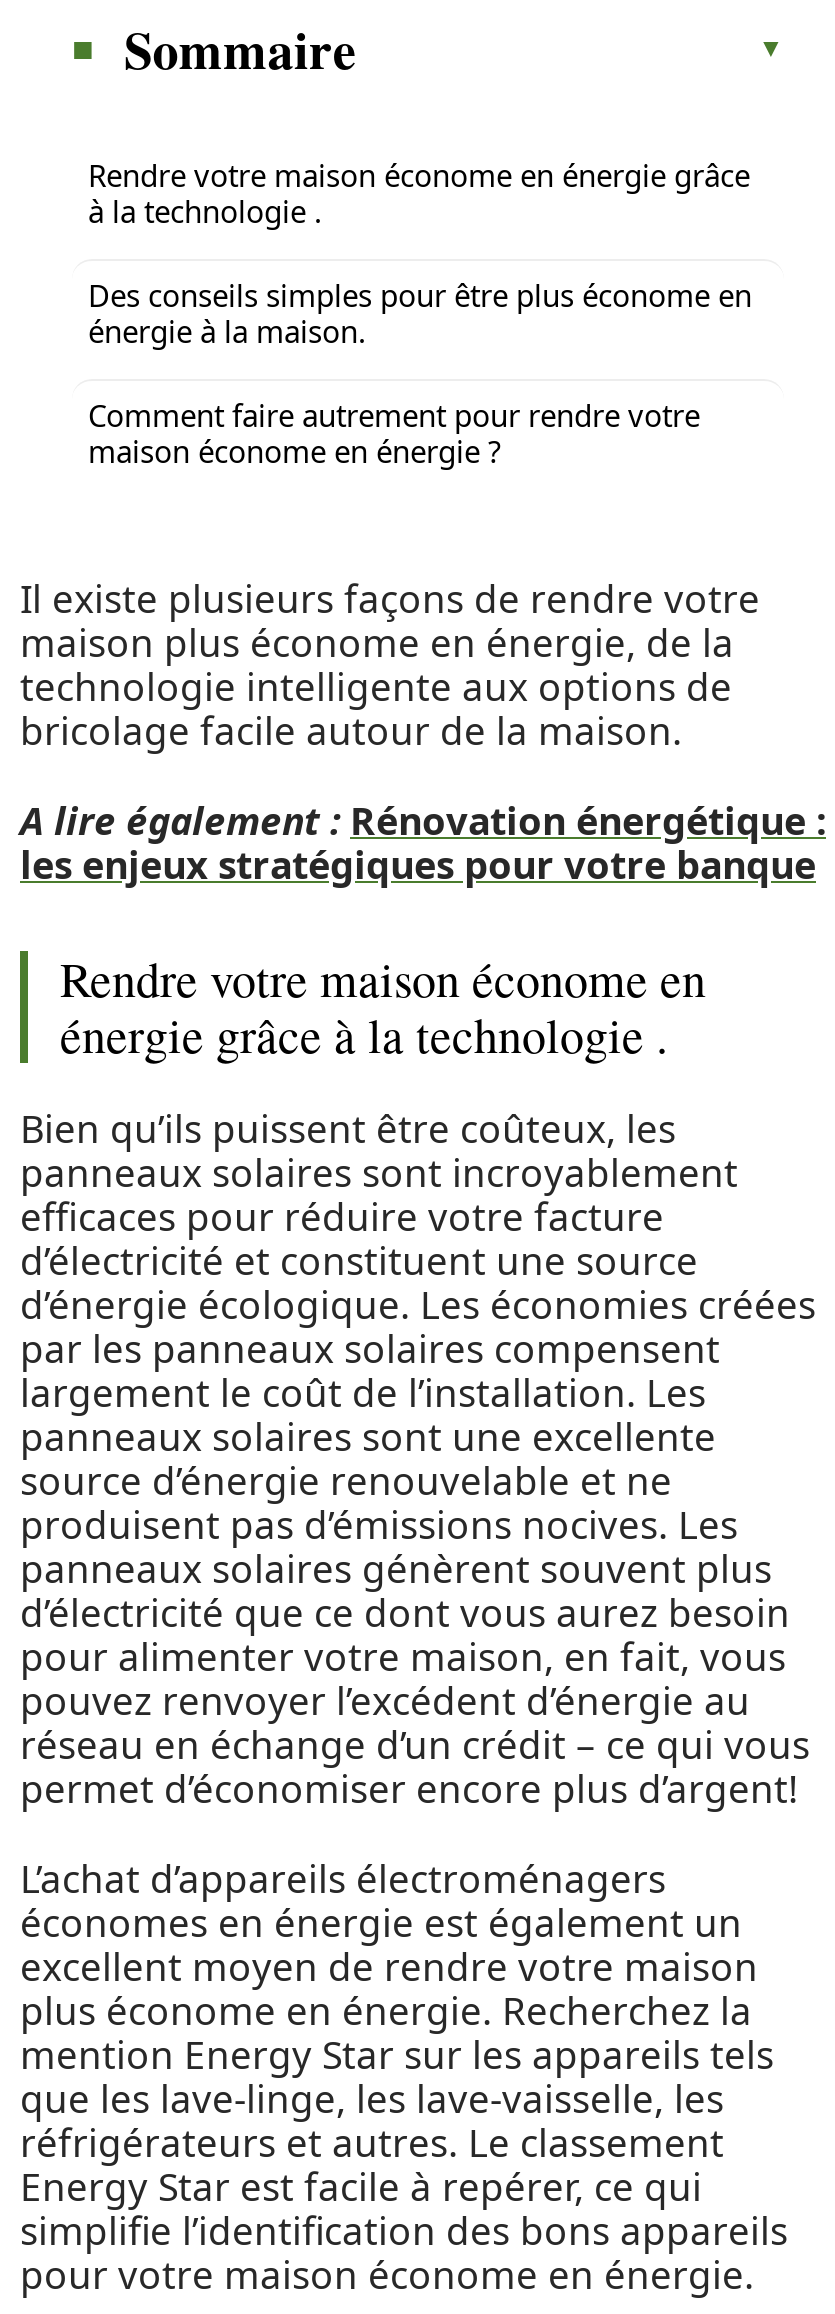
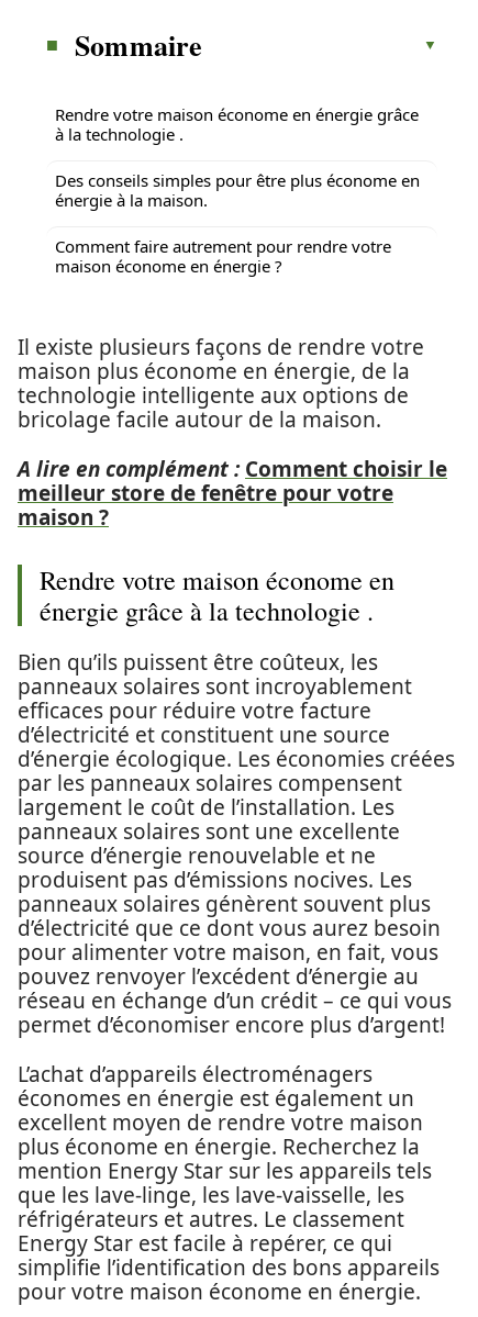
- A lire également : Rénovation énergétique :
- les enjeux stratégiques pour votre banque
+ A lire en complément : Comment choisir le
+ meilleur store de fenêtre pour votre
+ maison ?
